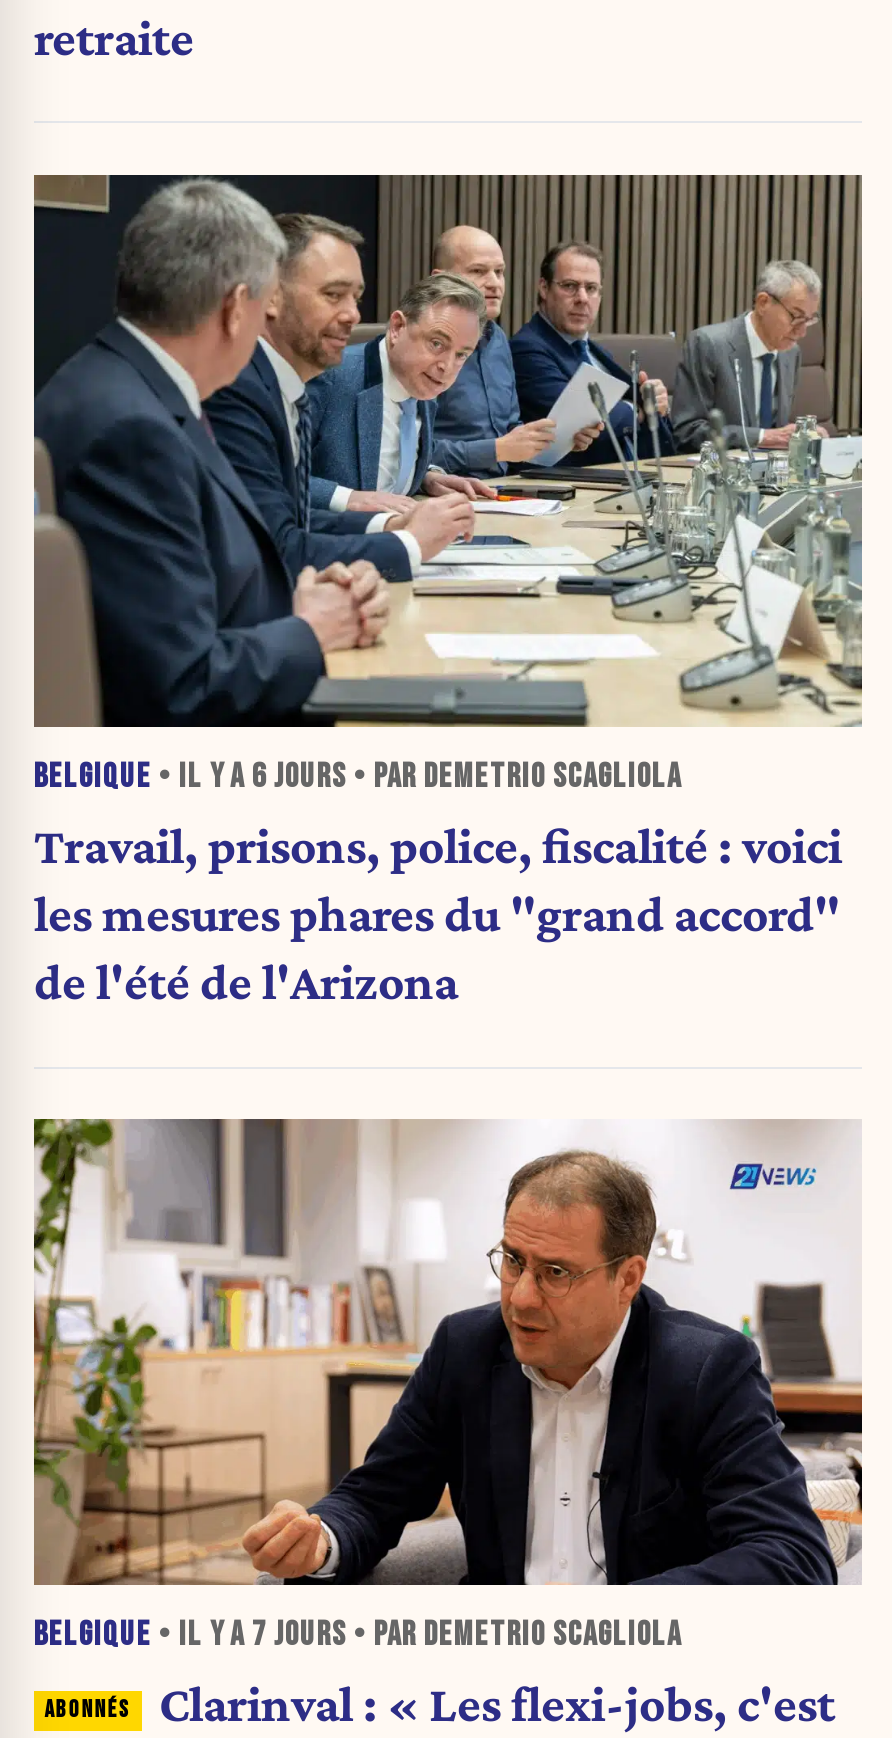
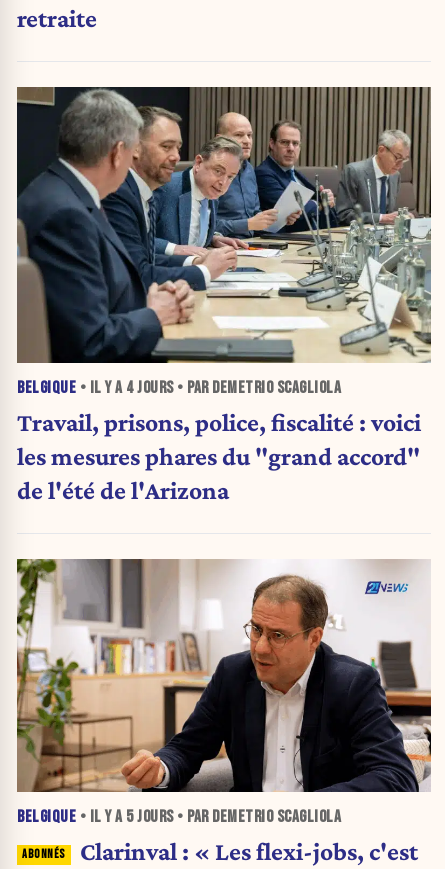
- BELGIQUE • IL Y A 6 JOURS • PAR DEMETRIO SCAGLIOLA
+ BELGIQUE • IL Y A 4 JOURS • PAR DEMETRIO SCAGLIOLA

- BELGIQUE • IL Y A 7 JOURS • PAR DEMETRIO SCAGLIOLA
+ BELGIQUE • IL Y A 5 JOURS • PAR DEMETRIO SCAGLIOLA
